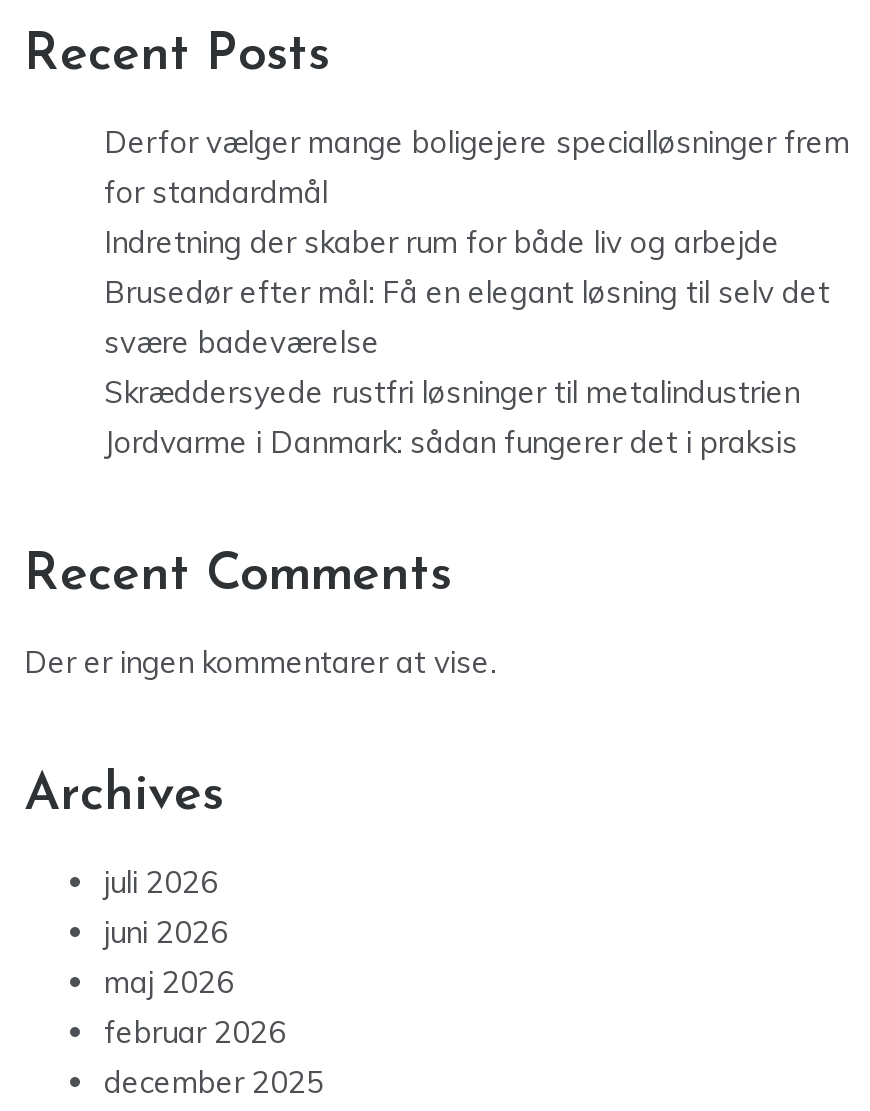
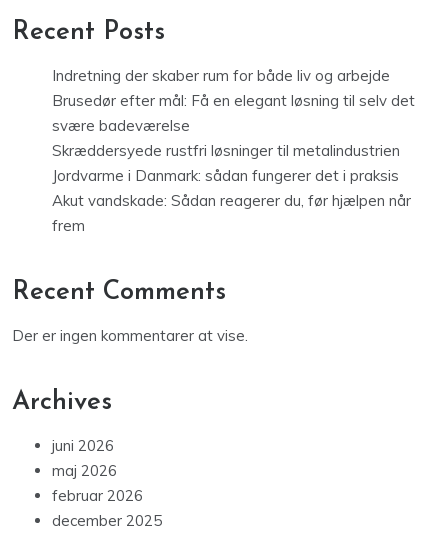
- Derfor vælger mange boligejere specialløsninger frem
- for standardmål

moved up: Indretning der skaber rum for både liv og arbejde | Brusedør efter mål: Få en elegant løsning til selv det | svære badeværelse | Skræddersyede rustfri løsninger til metalindustrien | Jordvarme i Danmark: sådan fungerer det i praksis

+ Akut vandskade: Sådan reagerer du, før hjælpen når
+ frem

- juli 2026
